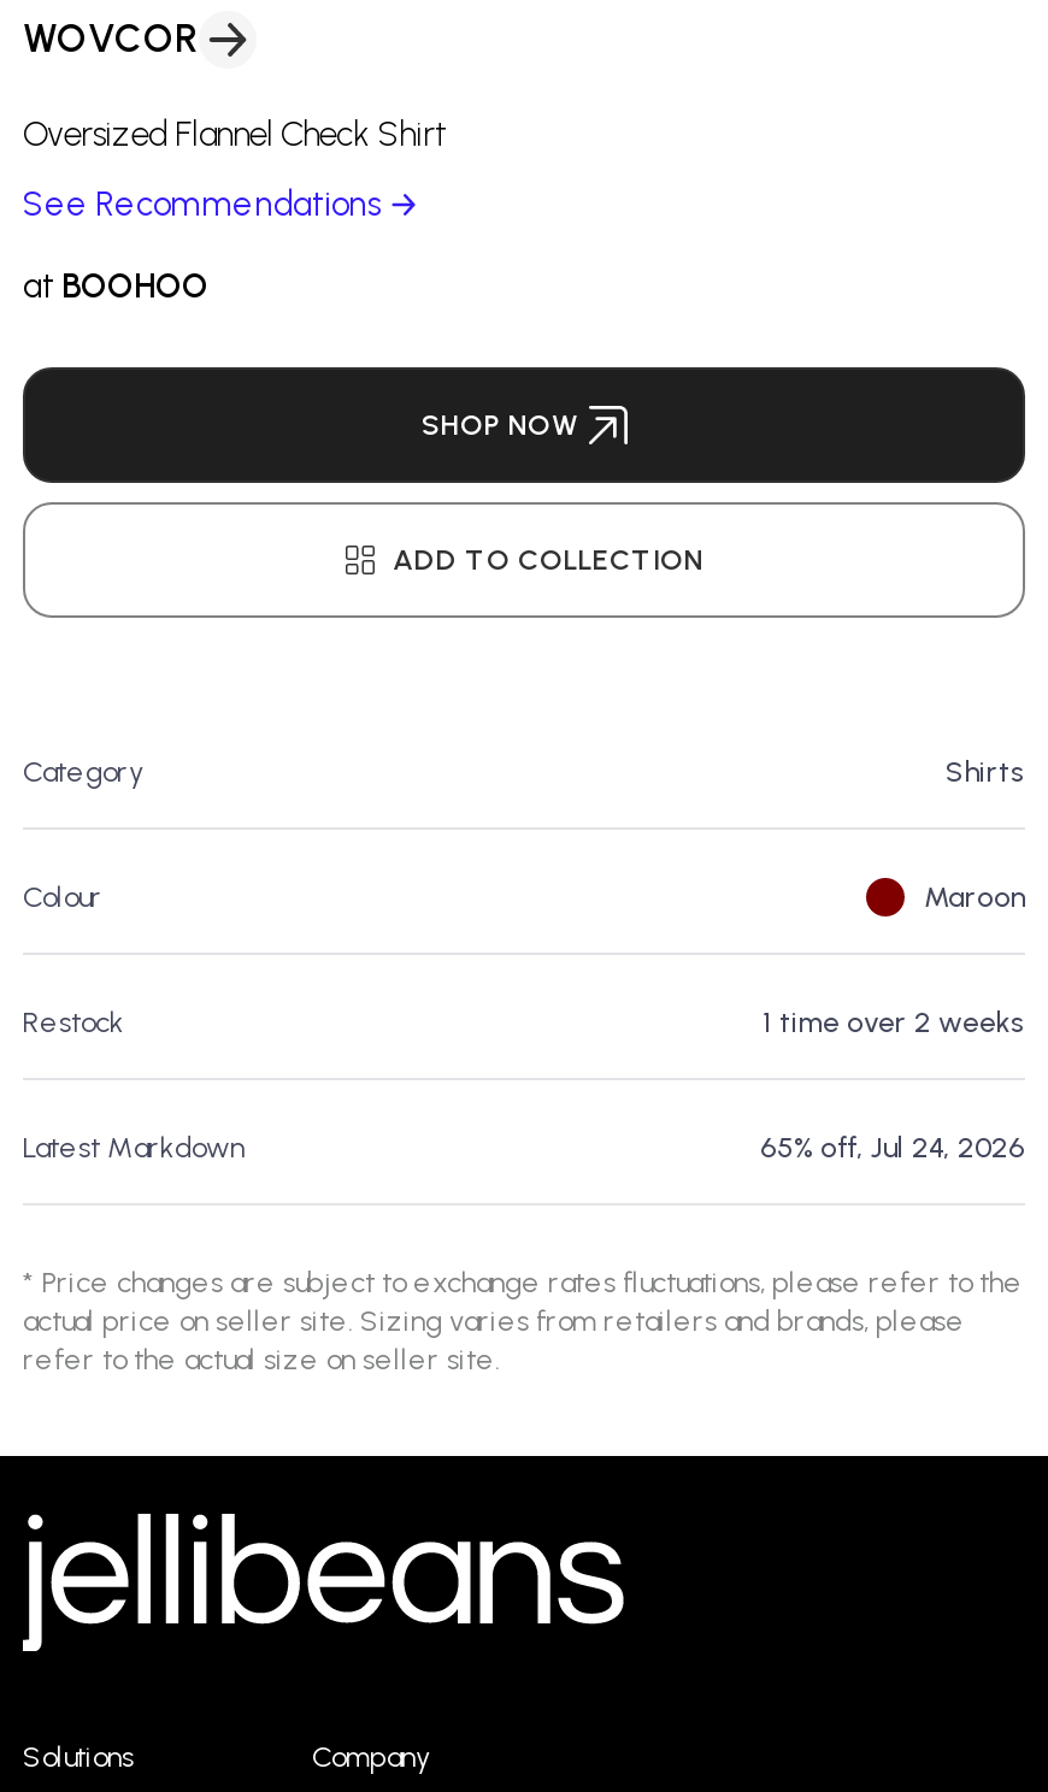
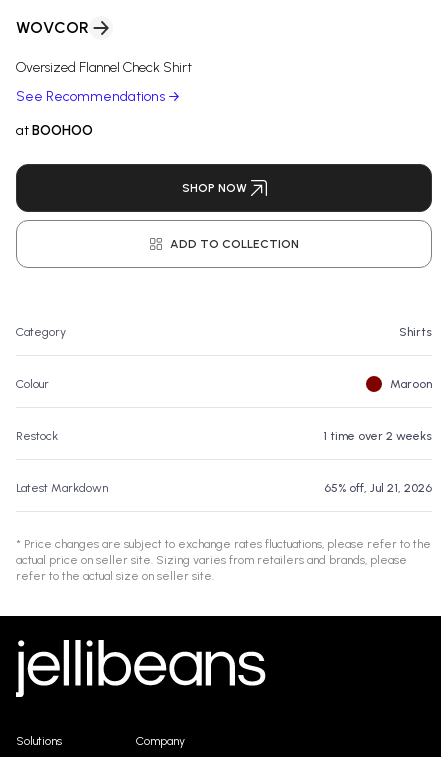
- 65% off, Jul 24, 2026
+ 65% off, Jul 21, 2026
